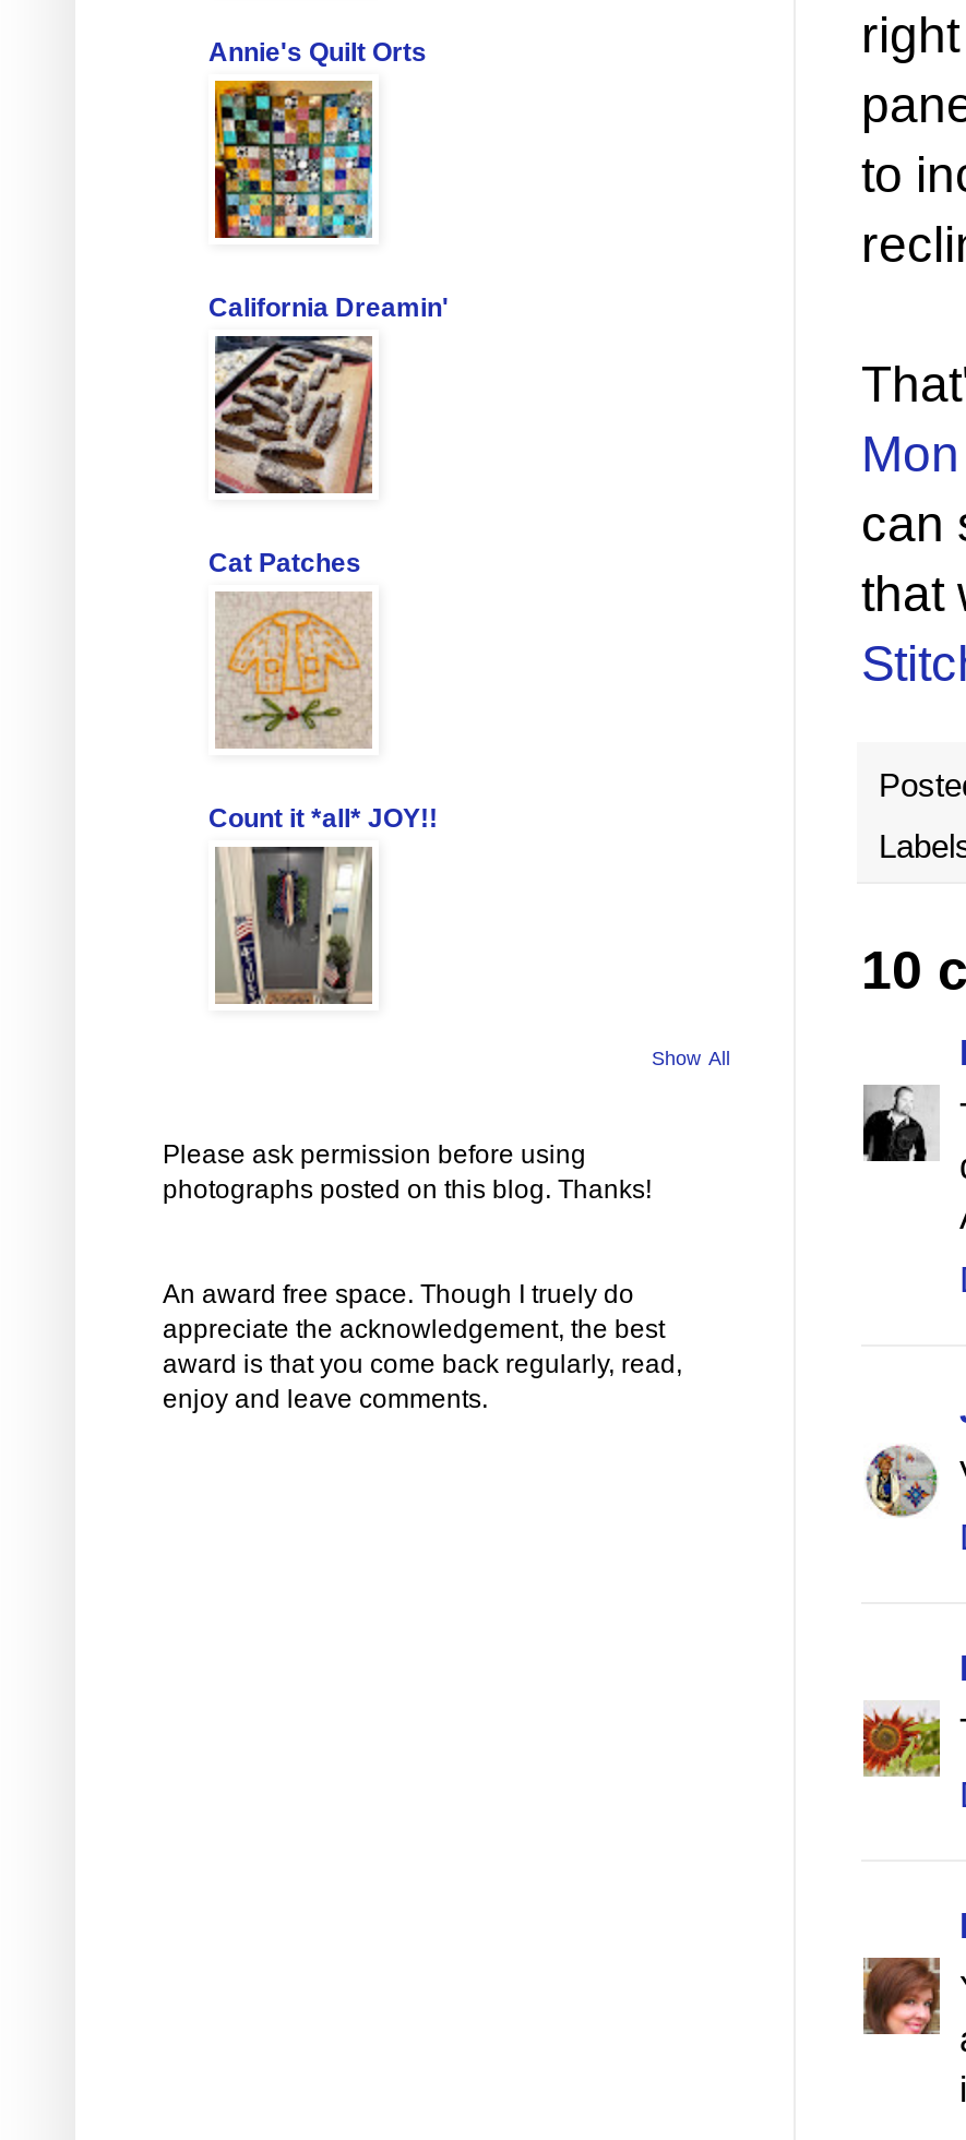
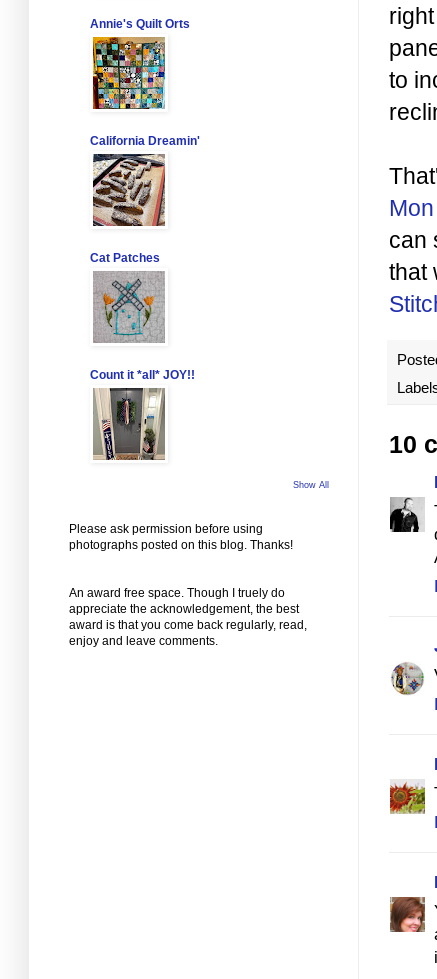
- [image]
+ [image]
